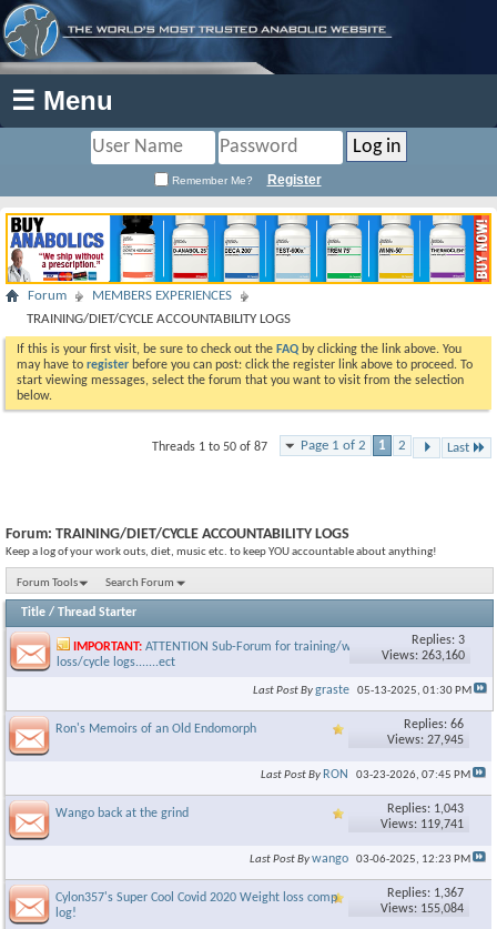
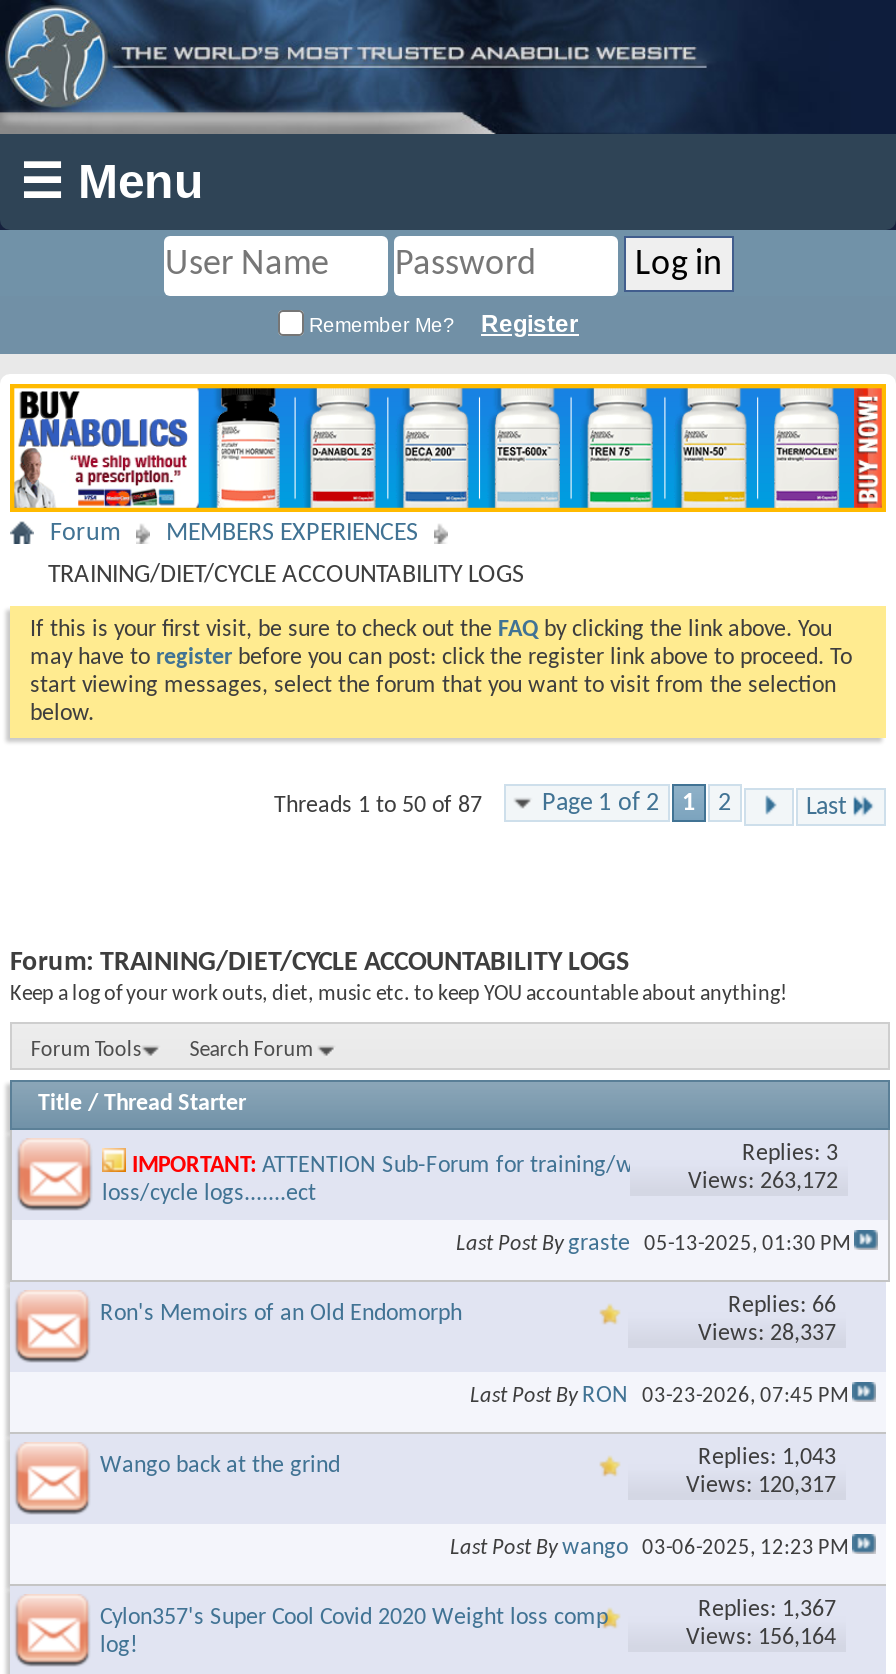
- Views: 263,160
+ Views: 263,172

- Views: 27,945
+ Views: 28,337

- Views: 119,741
+ Views: 120,317

- Views: 155,084
+ Views: 156,164
